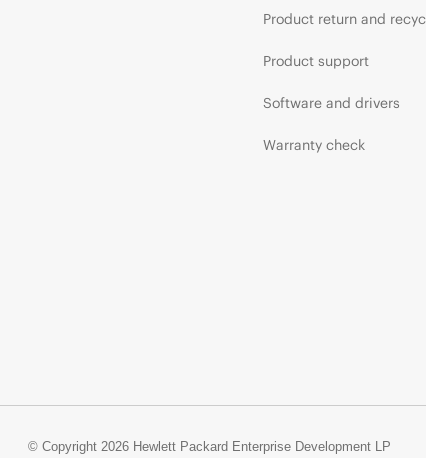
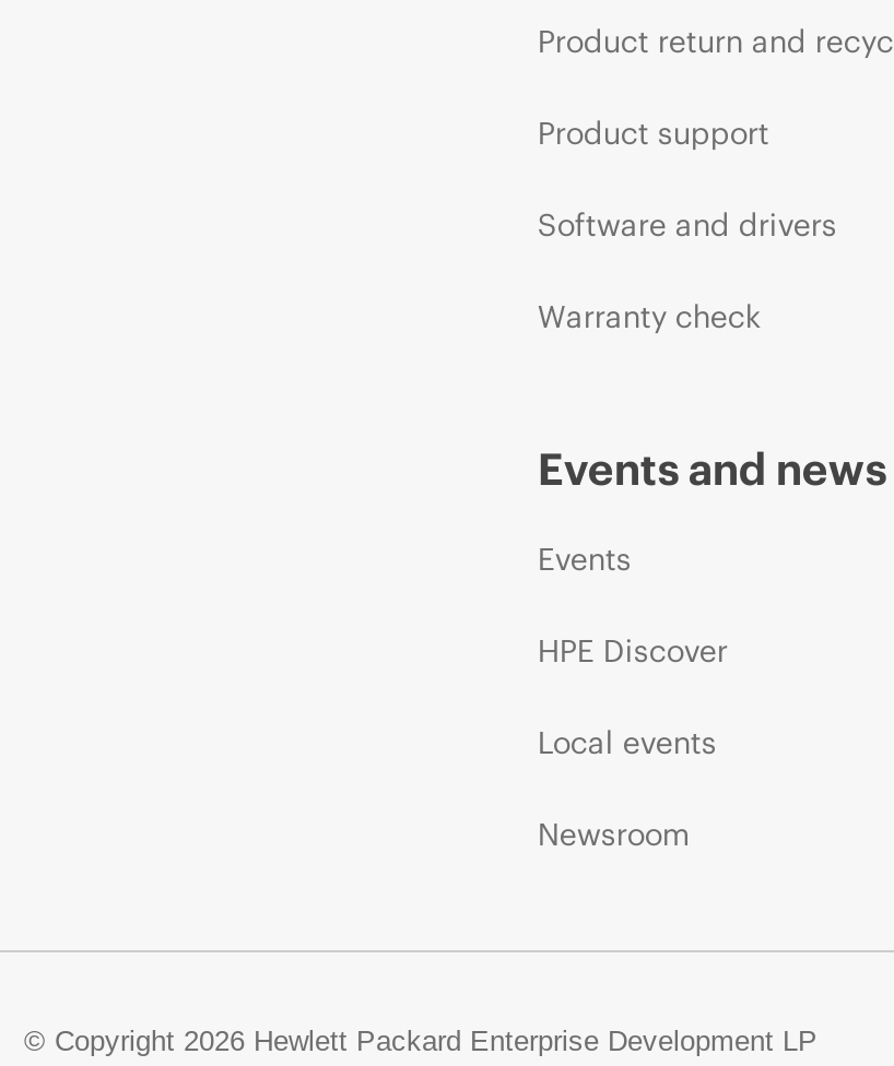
+ Events and news
+ Events
+ HPE Discover
+ Local events
+ Newsroom
